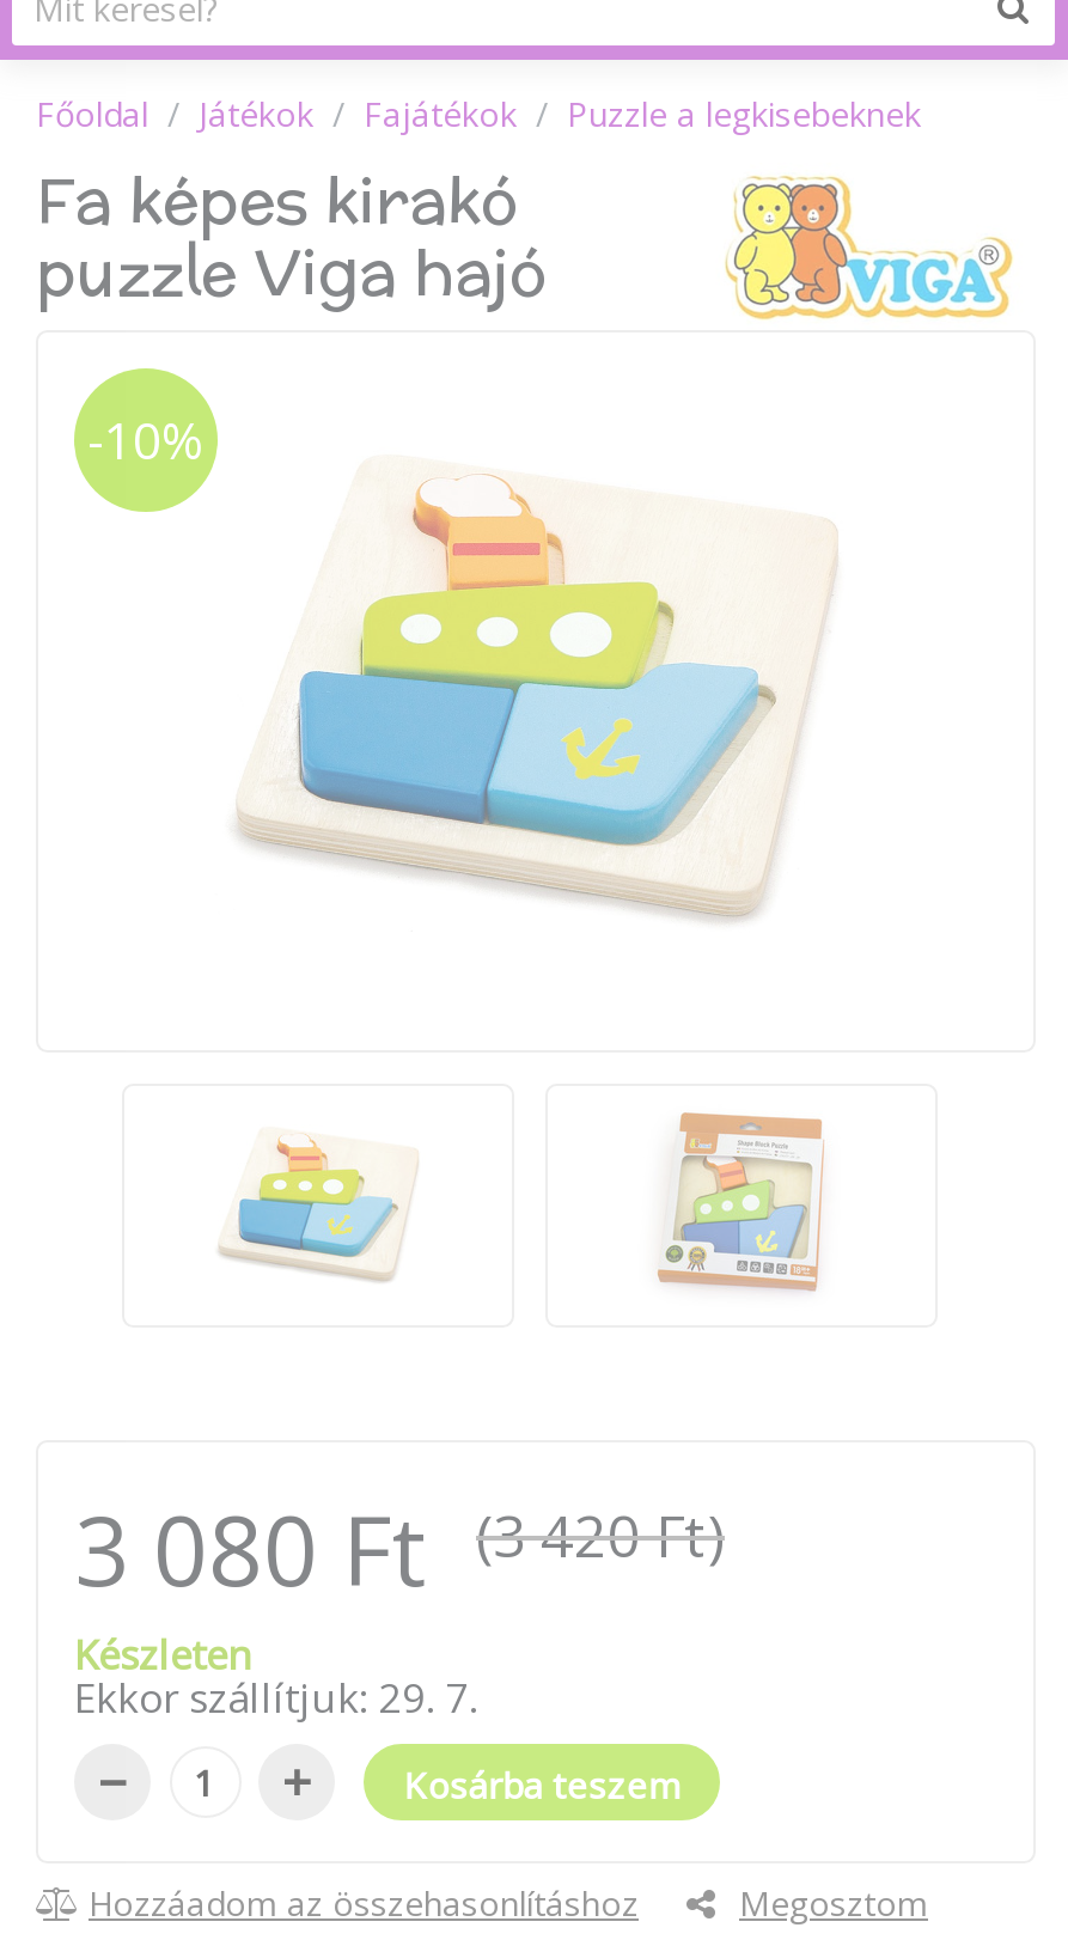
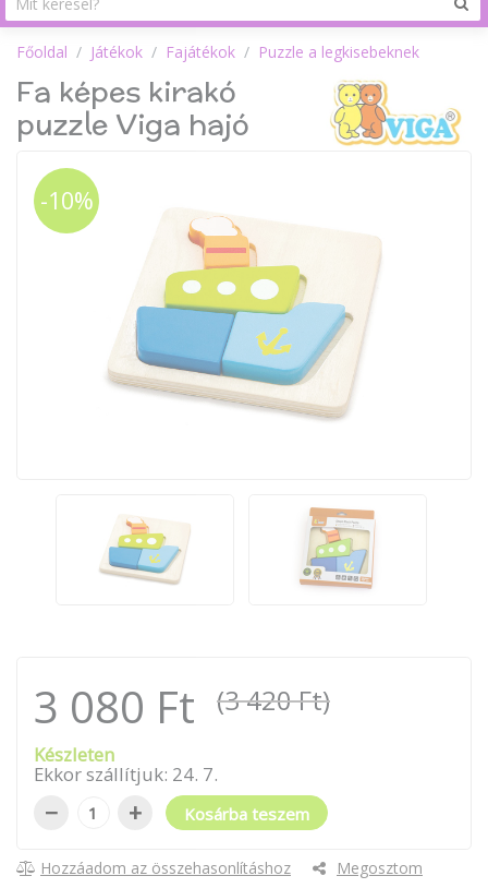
- Ekkor szállítjuk: 29. 7.
+ Ekkor szállítjuk: 24. 7.
